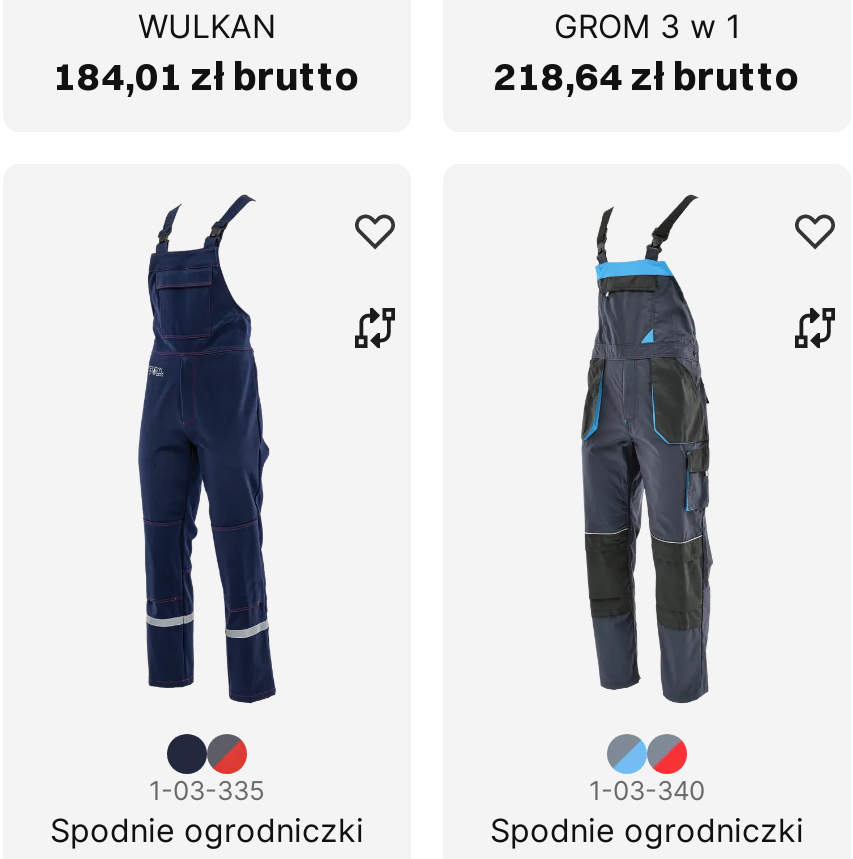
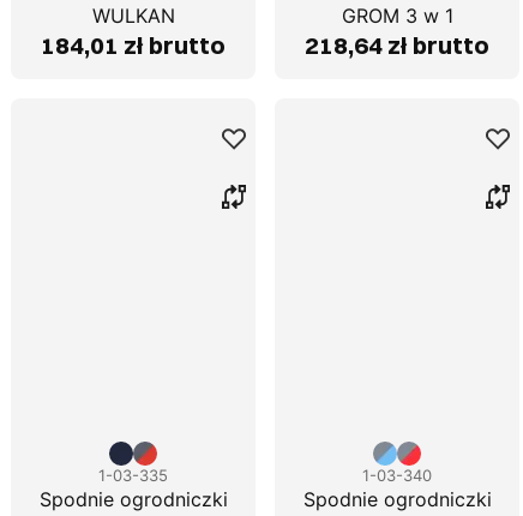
- [image]

- [image]
